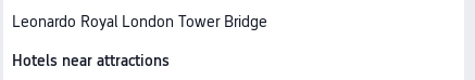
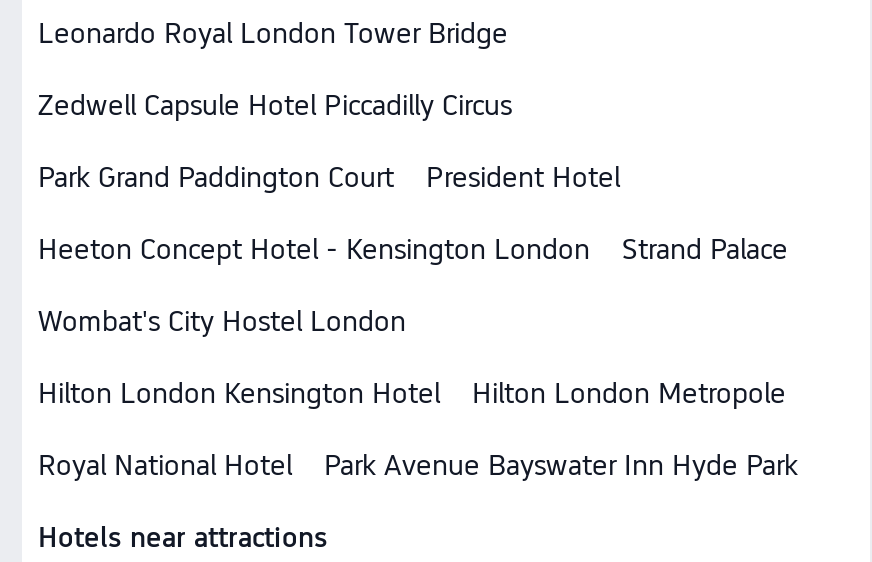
+ Zedwell Capsule Hotel Piccadilly Circus
+ Park Grand Paddington Court
+ President Hotel
+ Heeton Concept Hotel - Kensington London
+ Strand Palace
+ Wombat's City Hostel London
+ Hilton London Kensington Hotel
+ Hilton London Metropole
+ Royal National Hotel
+ Park Avenue Bayswater Inn Hyde Park
